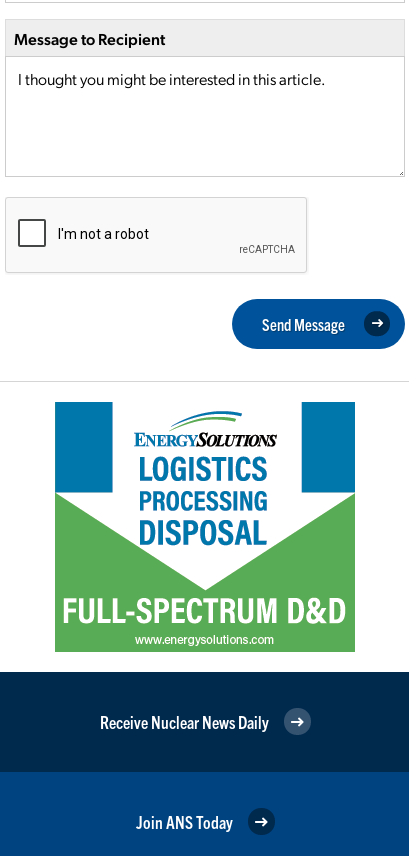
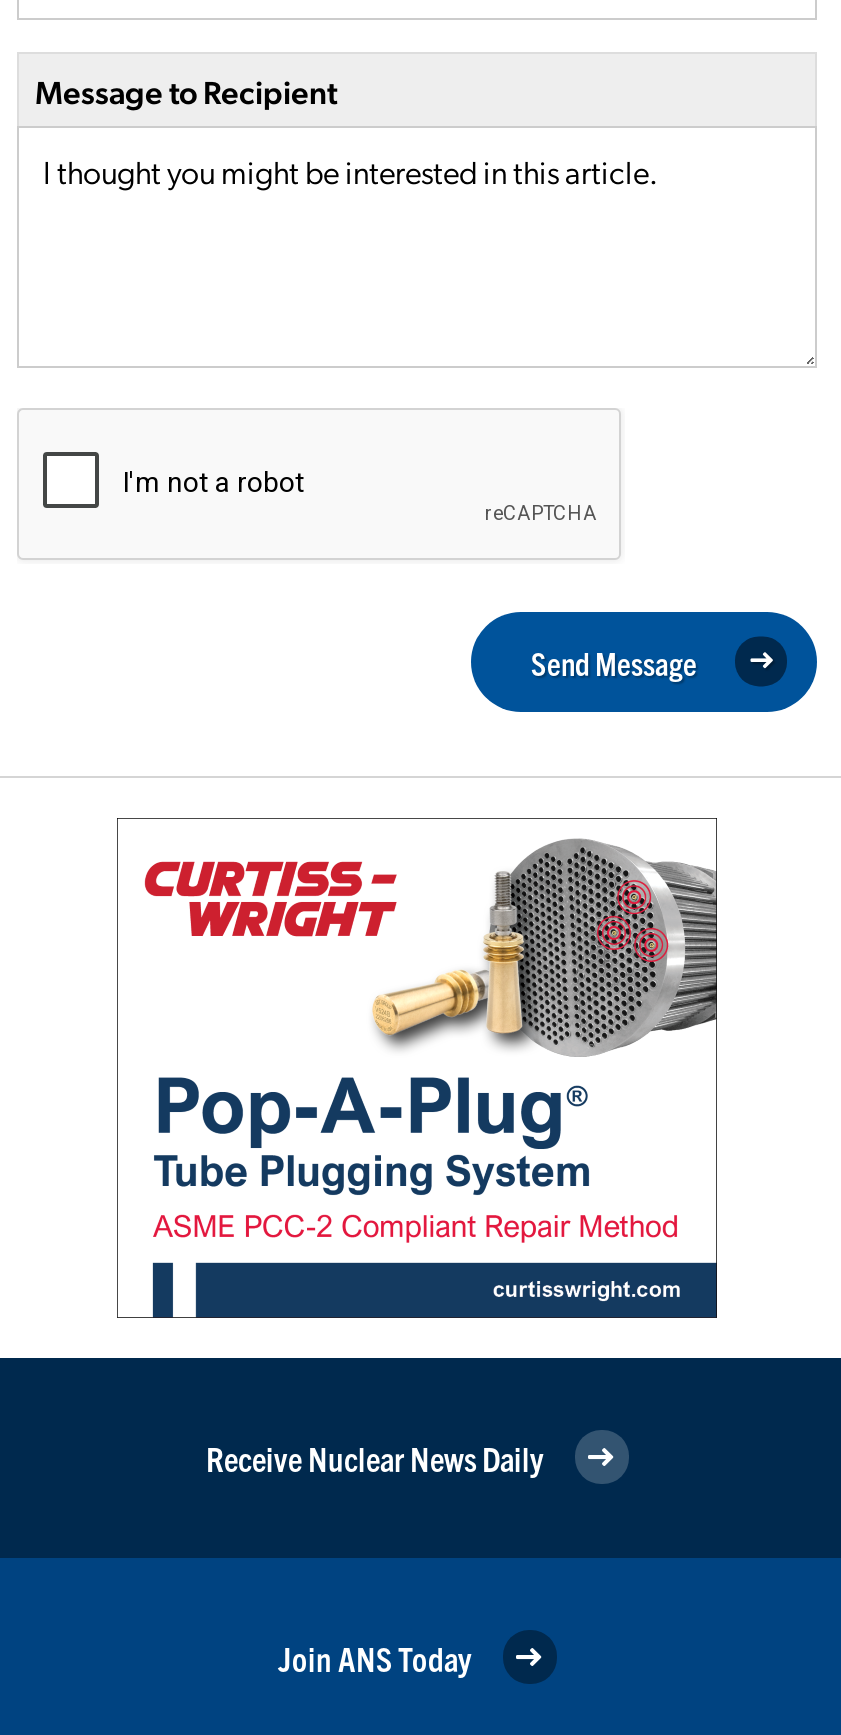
- [image]
+ [image]
